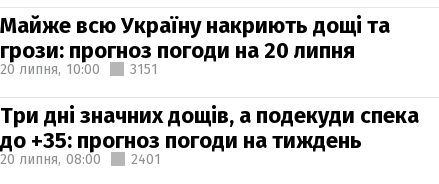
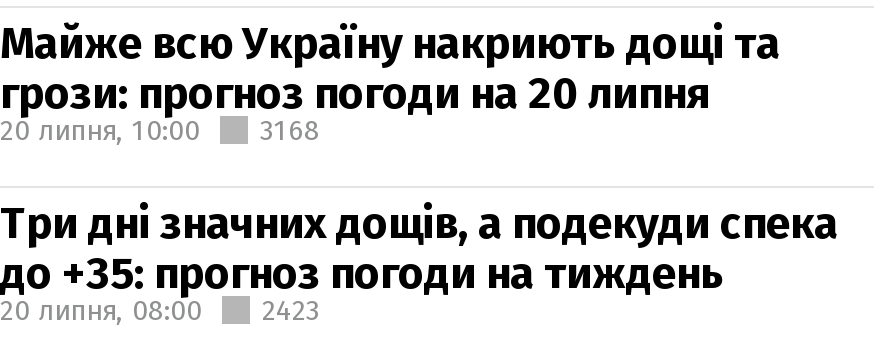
- 20 липня, 10:00 3151
+ 20 липня, 10:00 3168

- 20 липня, 08:00 2401
+ 20 липня, 08:00 2423
